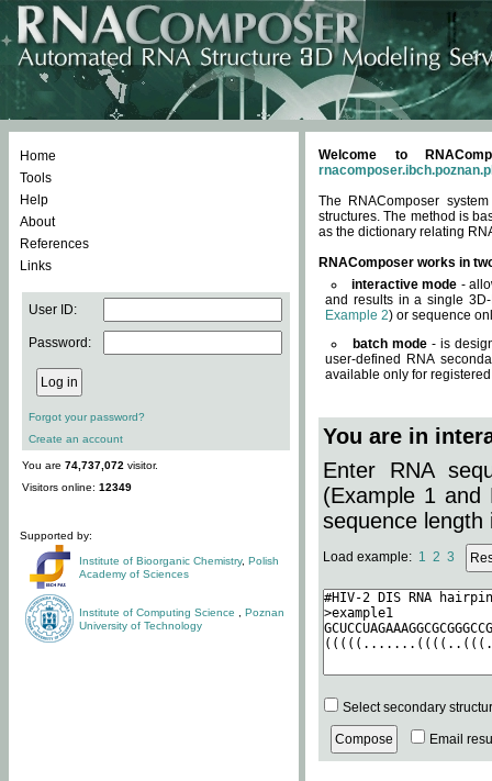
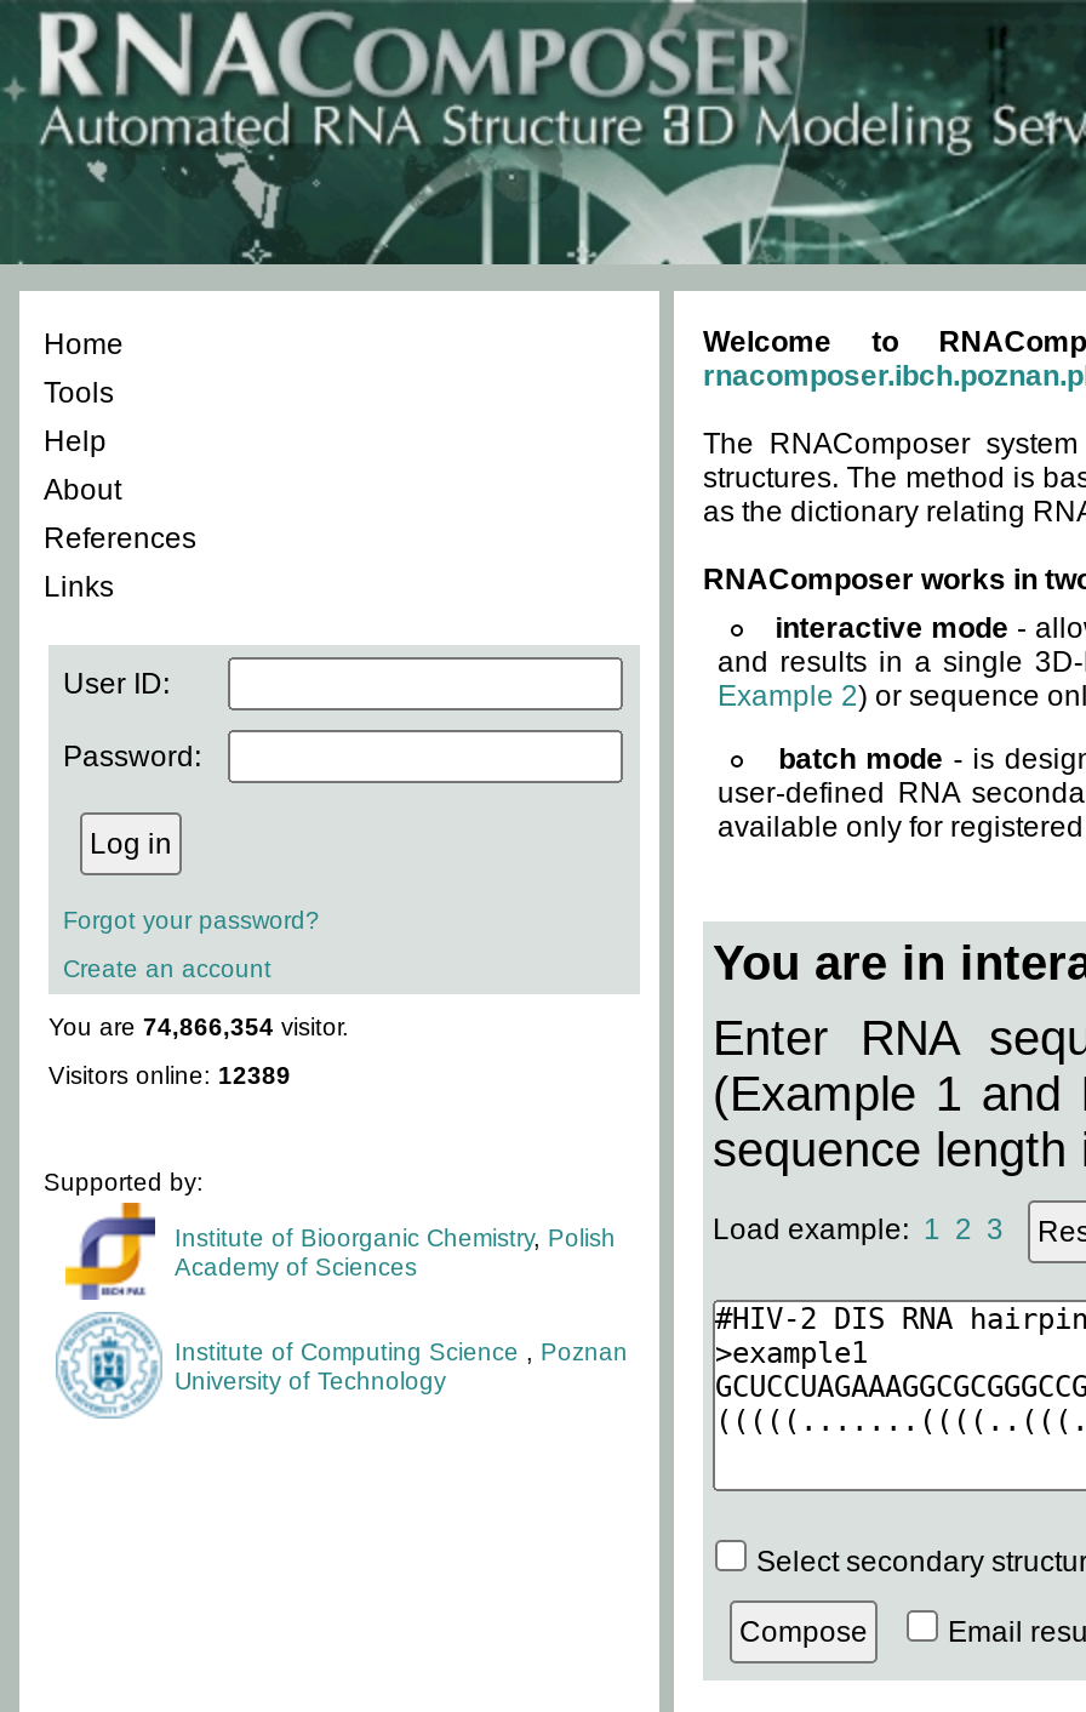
- You are 74,737,072 visitor.
+ You are 74,866,354 visitor.

- Visitors online: 12349
+ Visitors online: 12389
